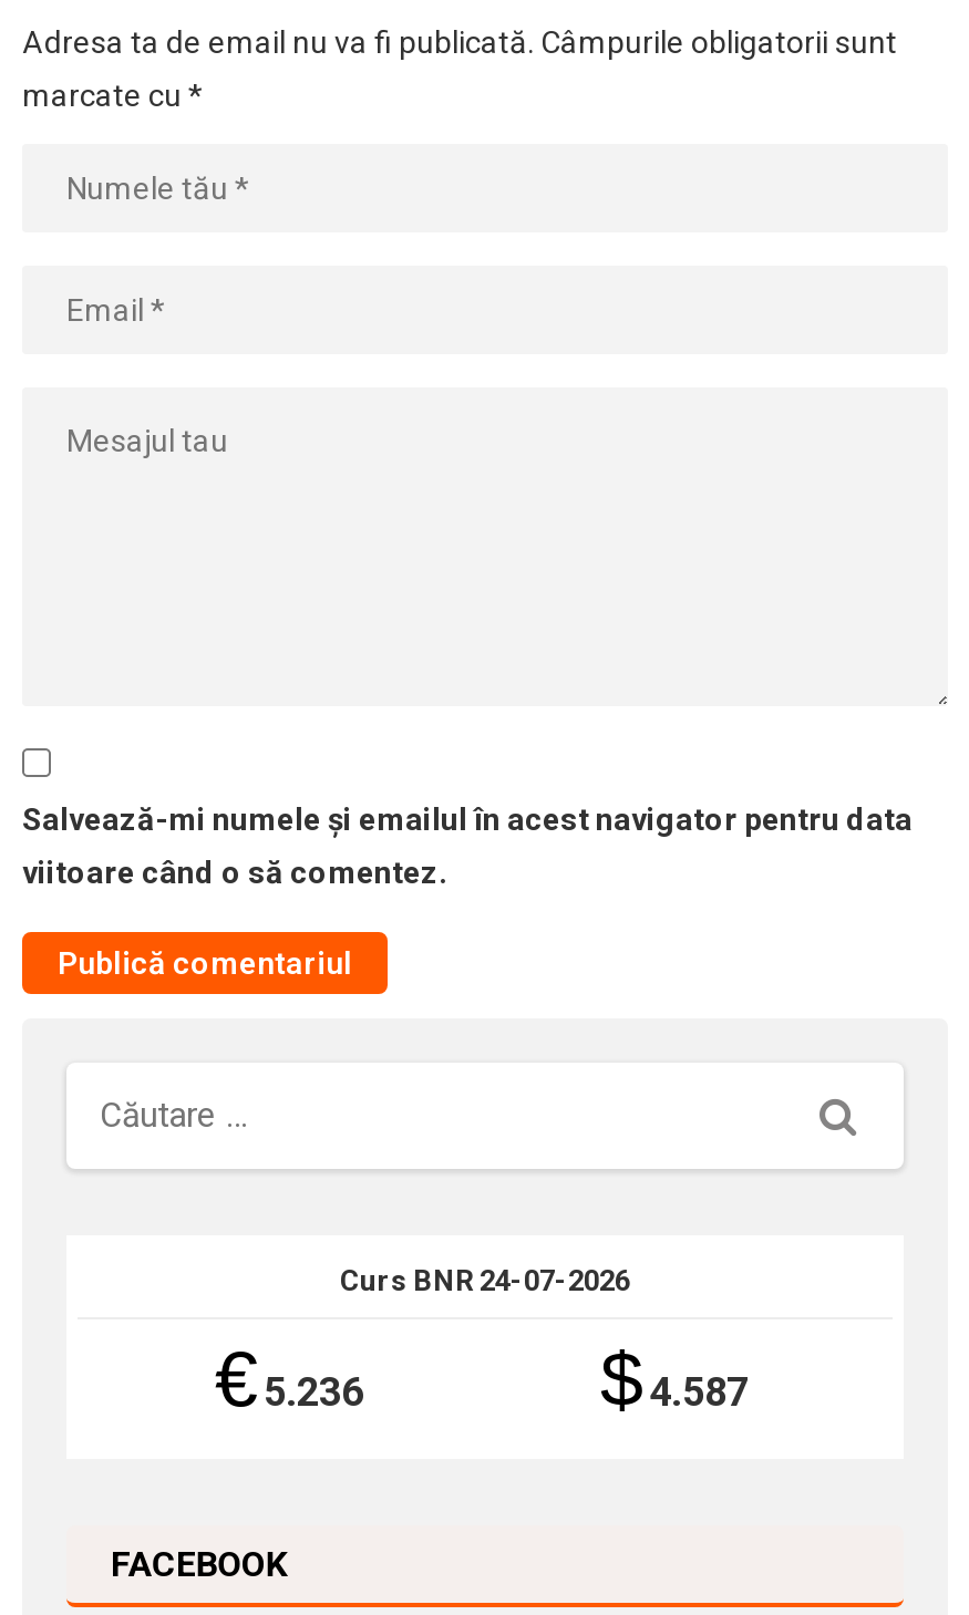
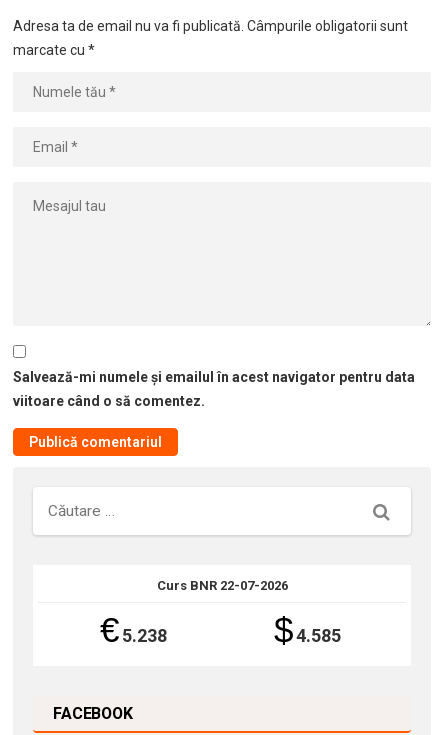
- Curs BNR 24-07-2026
+ Curs BNR 22-07-2026

- € 5.236
+ € 5.238

- $ 4.587
+ $ 4.585
